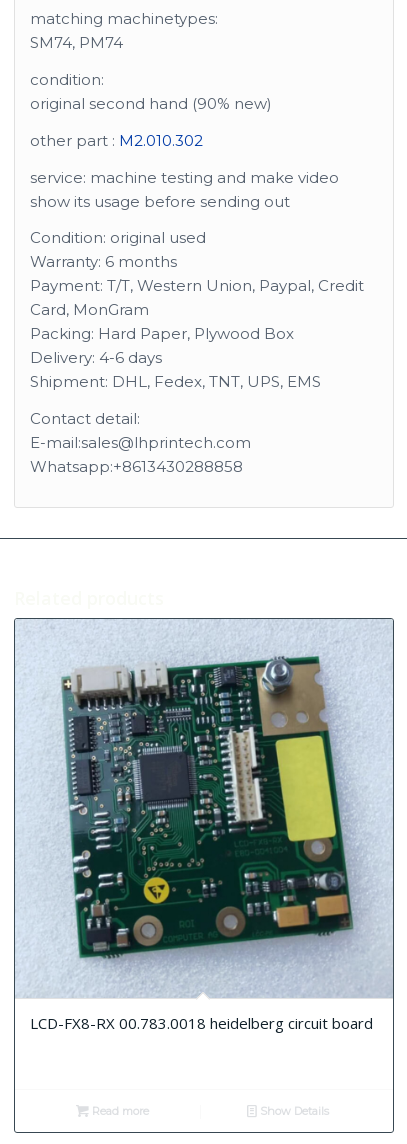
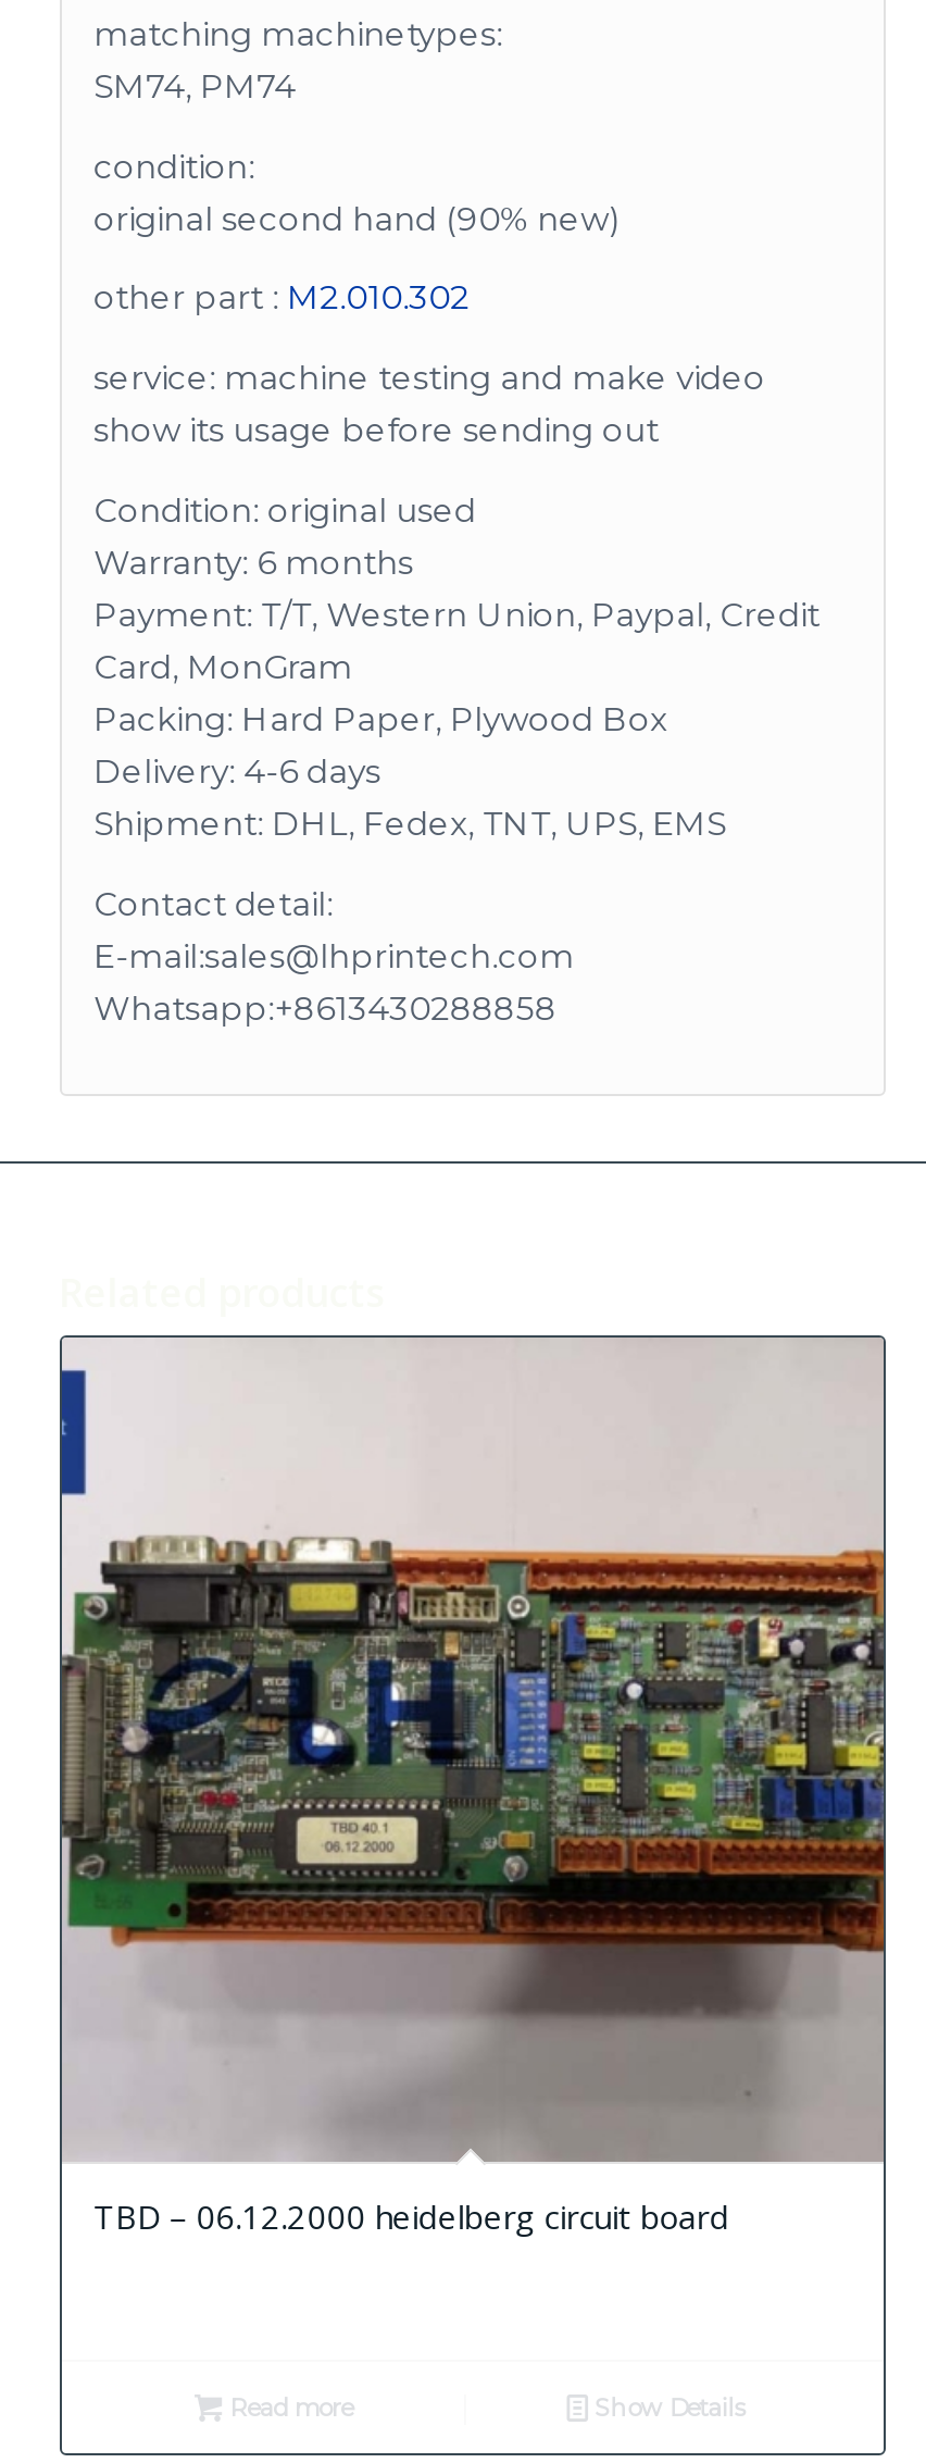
- [image]
- LCD-FX8-RX 00.783.0018 heidelberg circuit board
+ [image]
+ TBD – 06.12.2000 heidelberg circuit board
